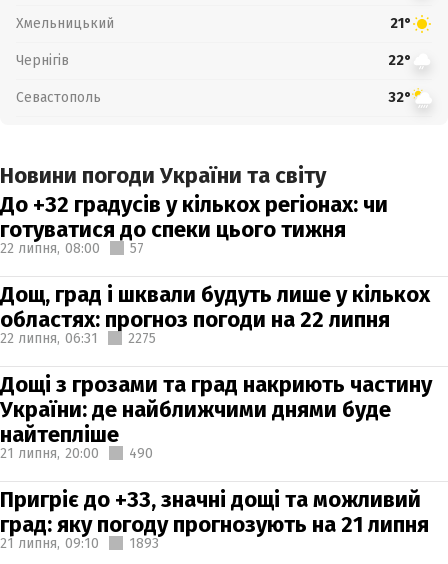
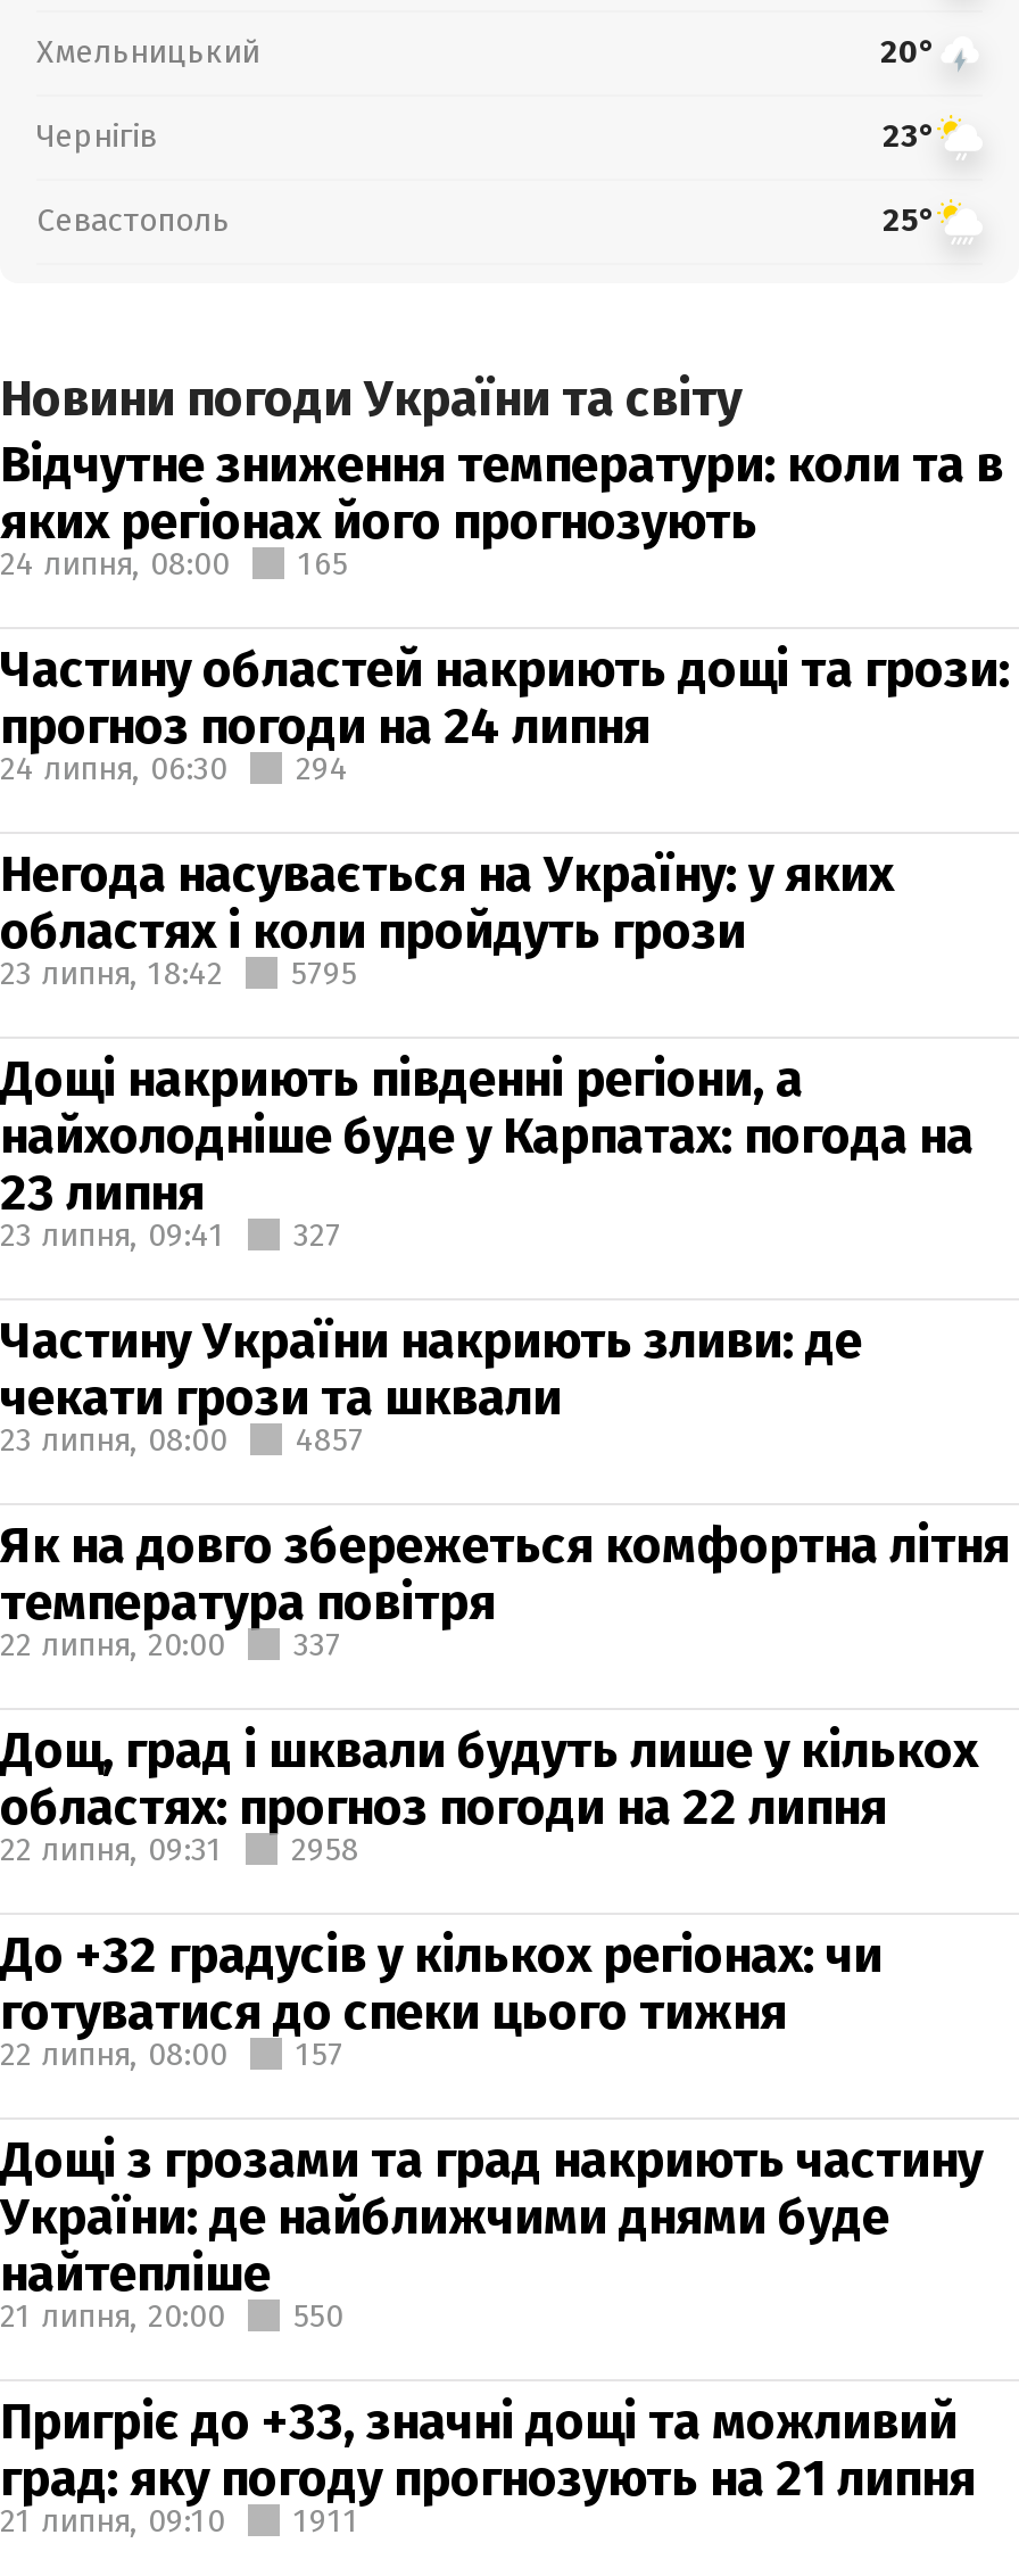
- 21°
+ 20°

- 22°
+ 23°

- 32°
+ 25°

+ Відчутне зниження температури: коли та в
+ яких регіонах його прогнозують
+ 24 липня, 08:00
+ 165
+ Частину областей накриють дощі та грози:
+ прогноз погоди на 24 липня
+ 24 липня, 06:30
+ 294
+ Негода насувається на Україну: у яких
+ областях і коли пройдуть грози
+ 23 липня, 18:42
+ 5795
+ Дощі накриють південні регіони, а
+ найхолодніше буде у Карпатах: погода на
+ 23 липня
+ 23 липня, 09:41
+ 327
+ Частину України накриють зливи: де
+ чекати грози та шквали
+ 23 липня, 08:00
+ 4857
+ Як на довго збережеться комфортна літня
+ температура повітря
+ 22 липня, 20:00
+ 337
+ 22 липня, 09:31
+ 2958

moved down: До +32 градусів у кількох регіонах: чи | готуватися до спеки цього тижня | 22 липня, 08:00

- 57
- 22 липня, 06:31
- 2275
+ 157

moved up: Дощ, град і шквали будуть лише у кількох | областях: прогноз погоди на 22 липня

- 21 липня, 20:00 490
+ 21 липня, 20:00 550

- 1893
+ 1911
